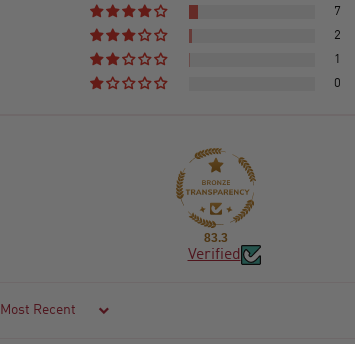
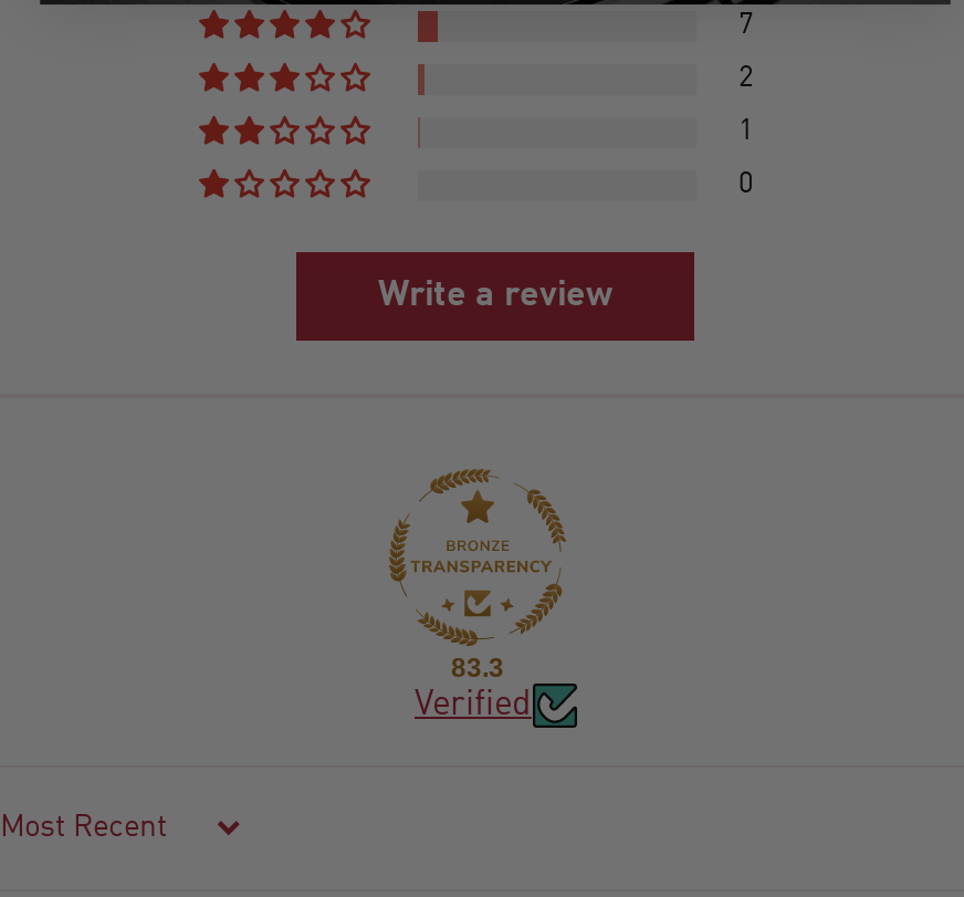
+ Write a review
